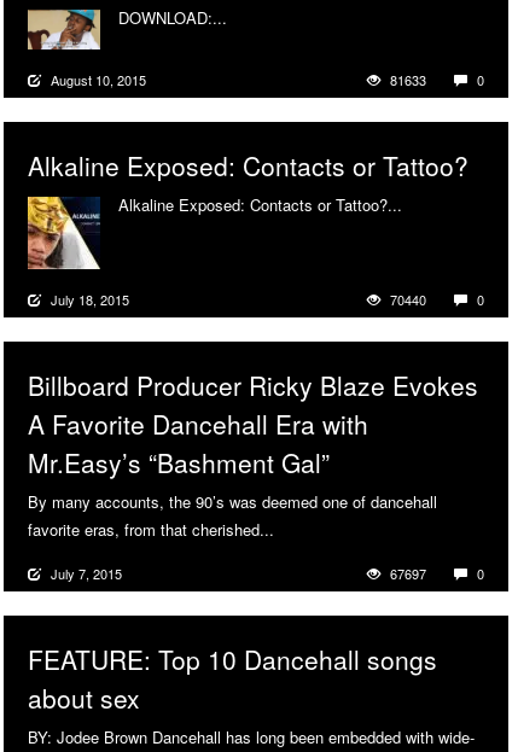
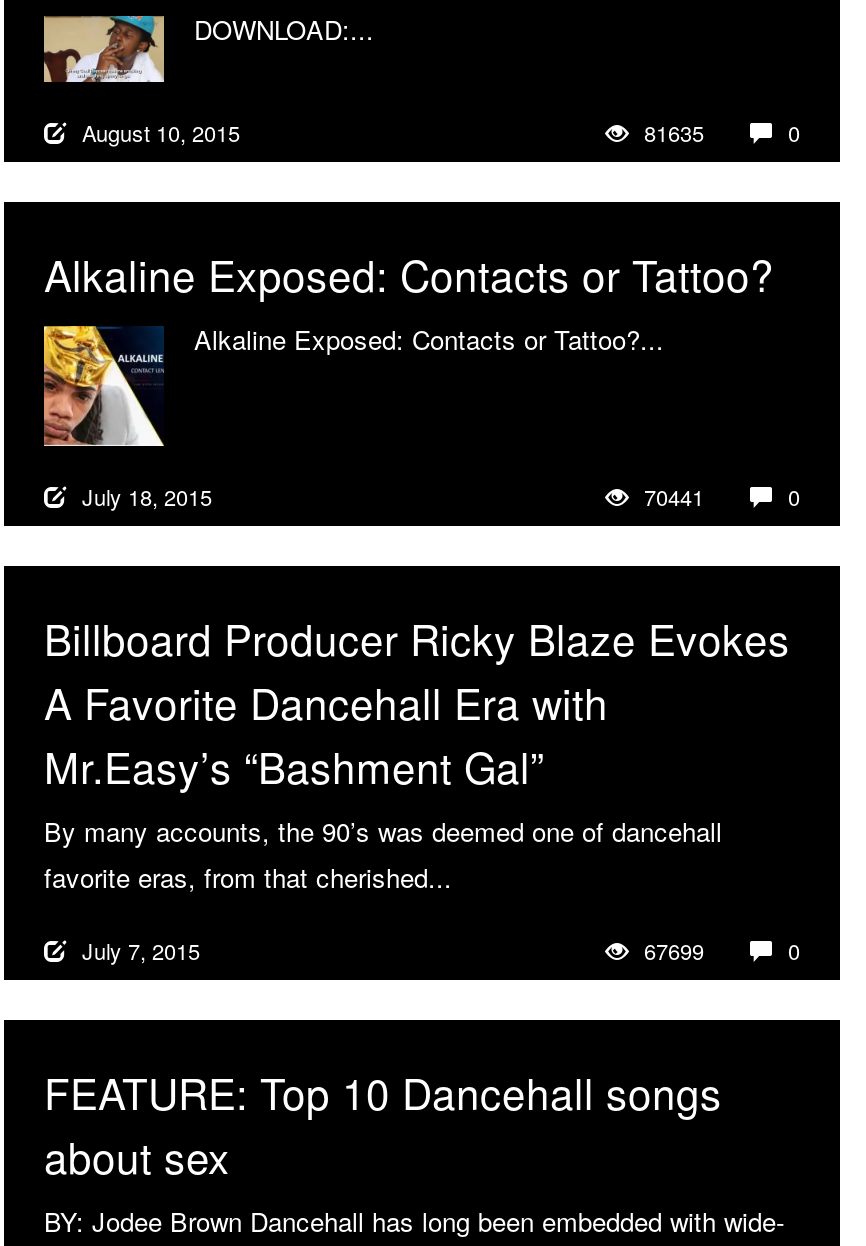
- 81633
+ 81635

- 70440
+ 70441

- 67697
+ 67699
